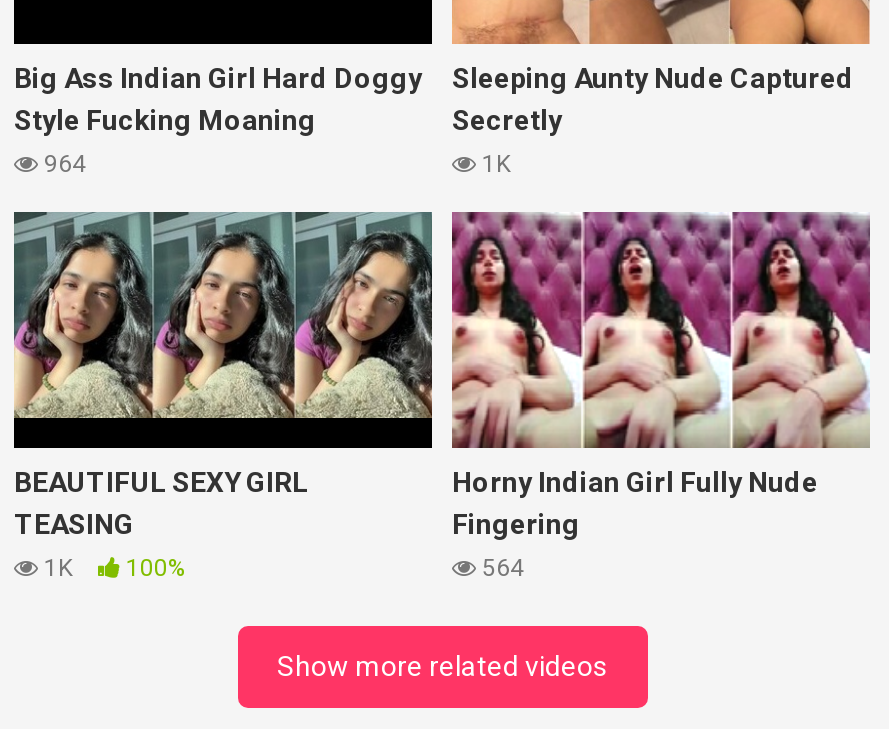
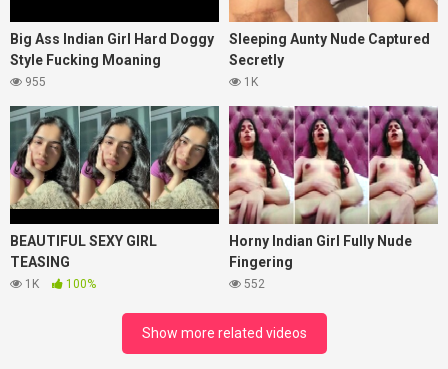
- 964
+ 955

- 564
+ 552
